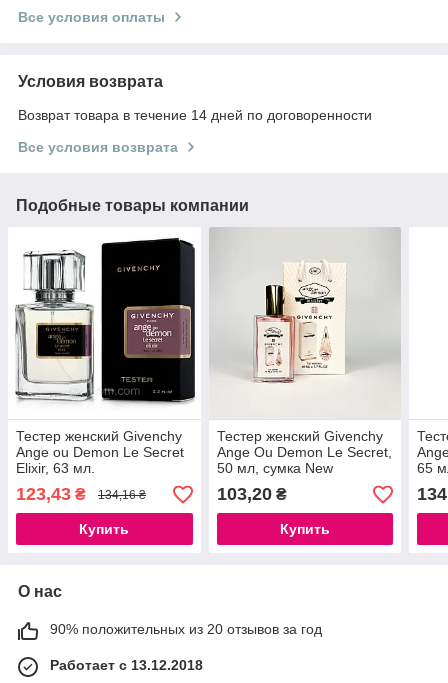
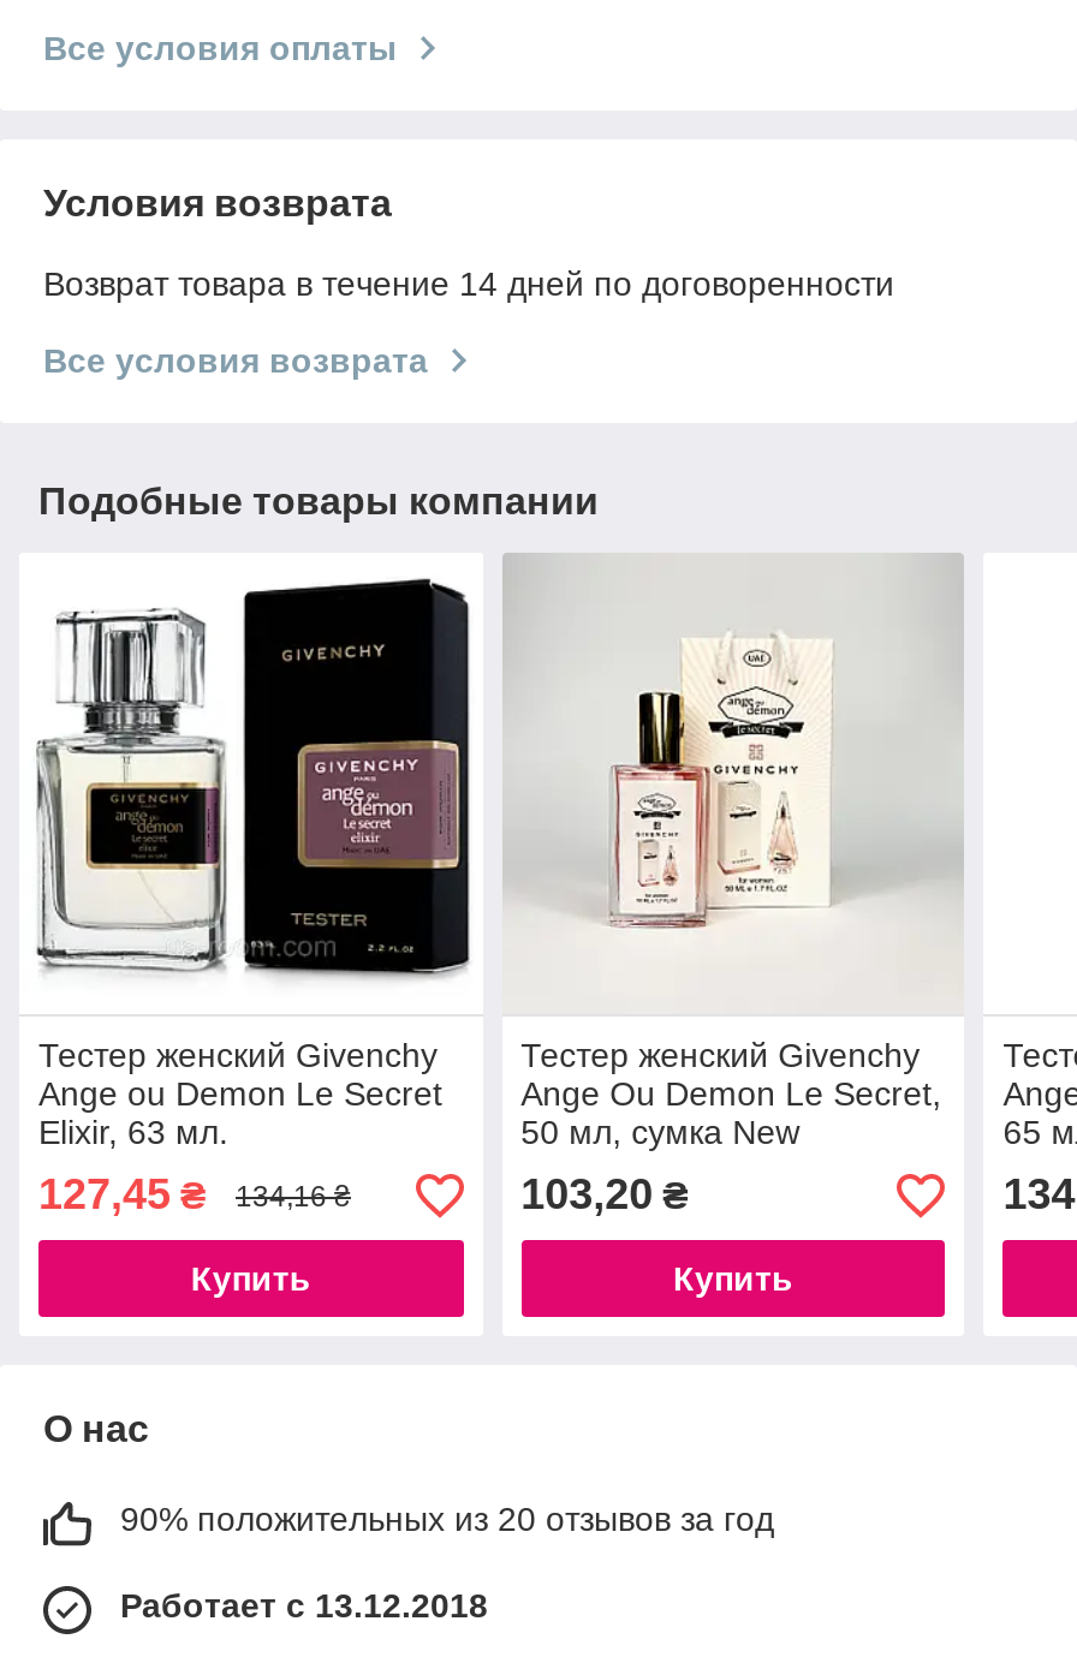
- 123,43 ₴ 134,16 ₴
+ 127,45 ₴ 134,16 ₴
